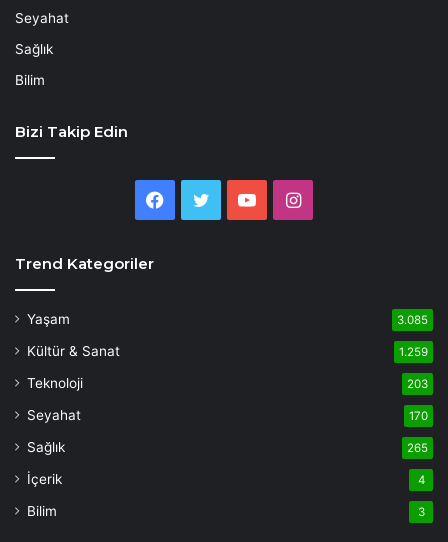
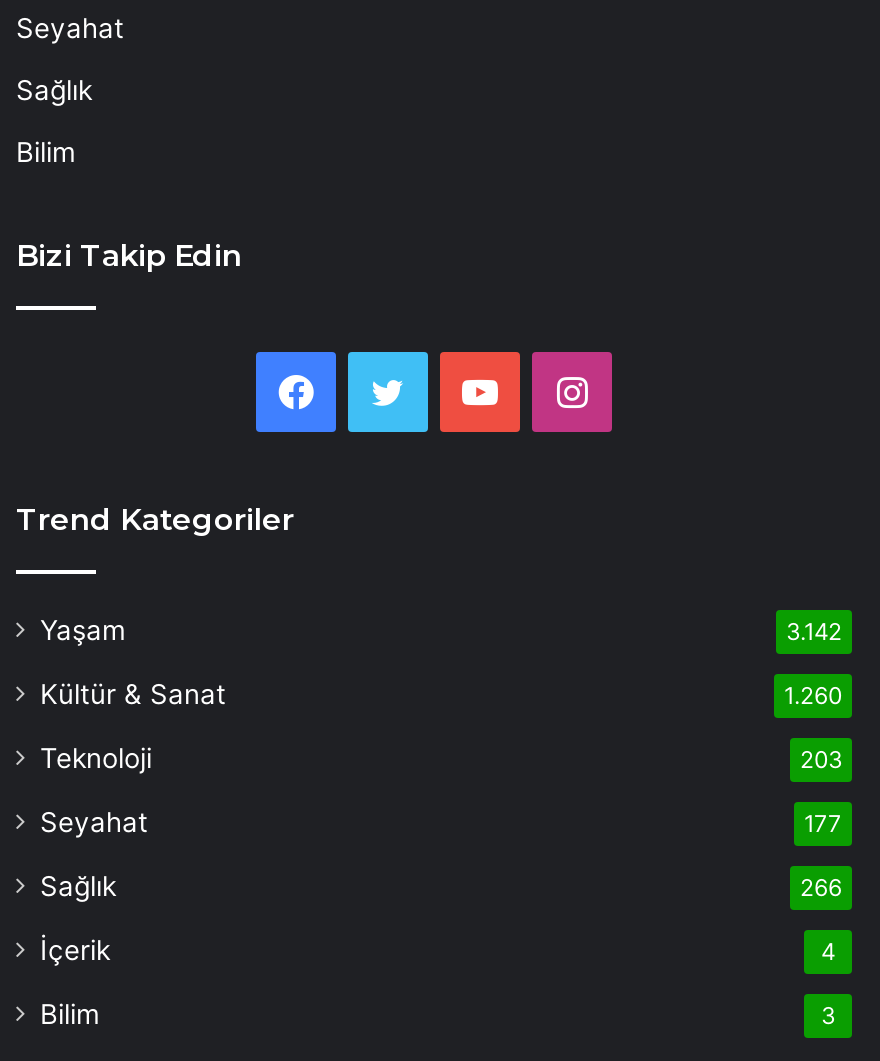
- 3.085
+ 3.142

- 1.259
+ 1.260

- 170
+ 177

- 265
+ 266
